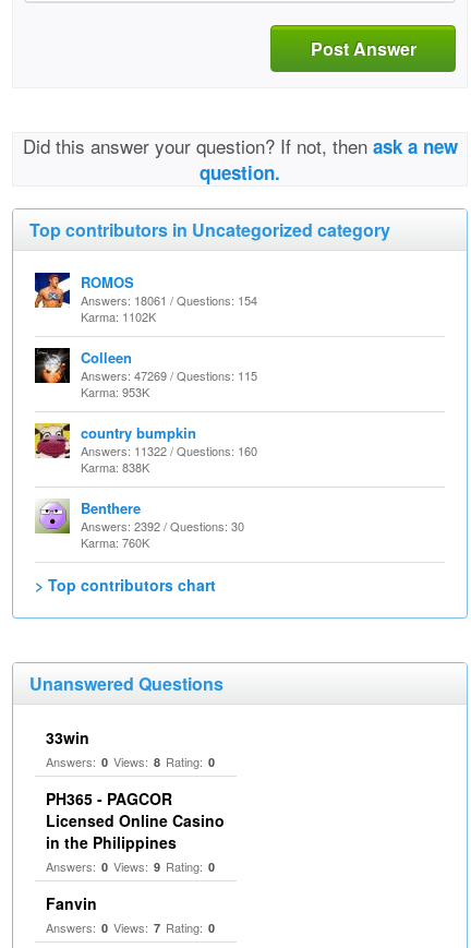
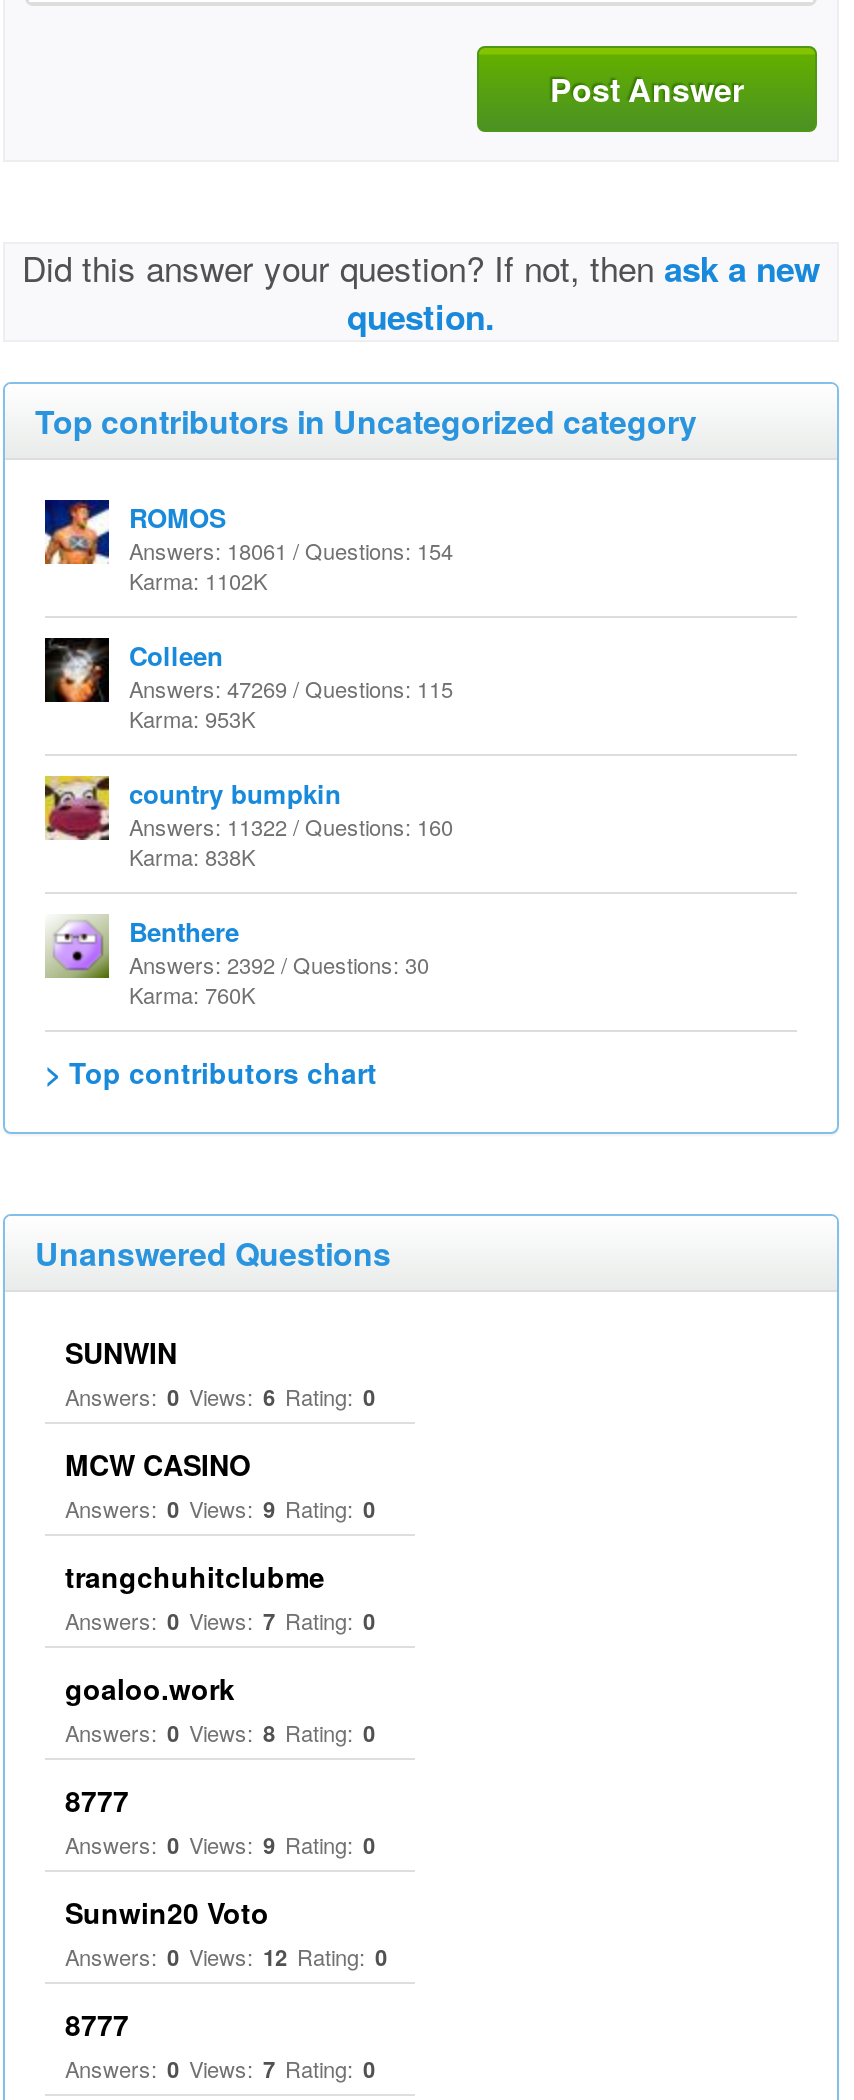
- 33win
+ SUNWIN
+ Answers: 0 Views: 6 Rating: 0
+ MCW CASINO
+ Answers: 0 Views: 9 Rating: 0
+ trangchuhitclubme
+ Answers: 0 Views: 7 Rating: 0
+ goaloo.work

- PH365 - PAGCOR
- Licensed Online Casino
- in the Philippines
+ 8777

- Fanvin
+ Sunwin20 Voto
+ Answers: 0 Views: 12 Rating: 0
+ 8777
